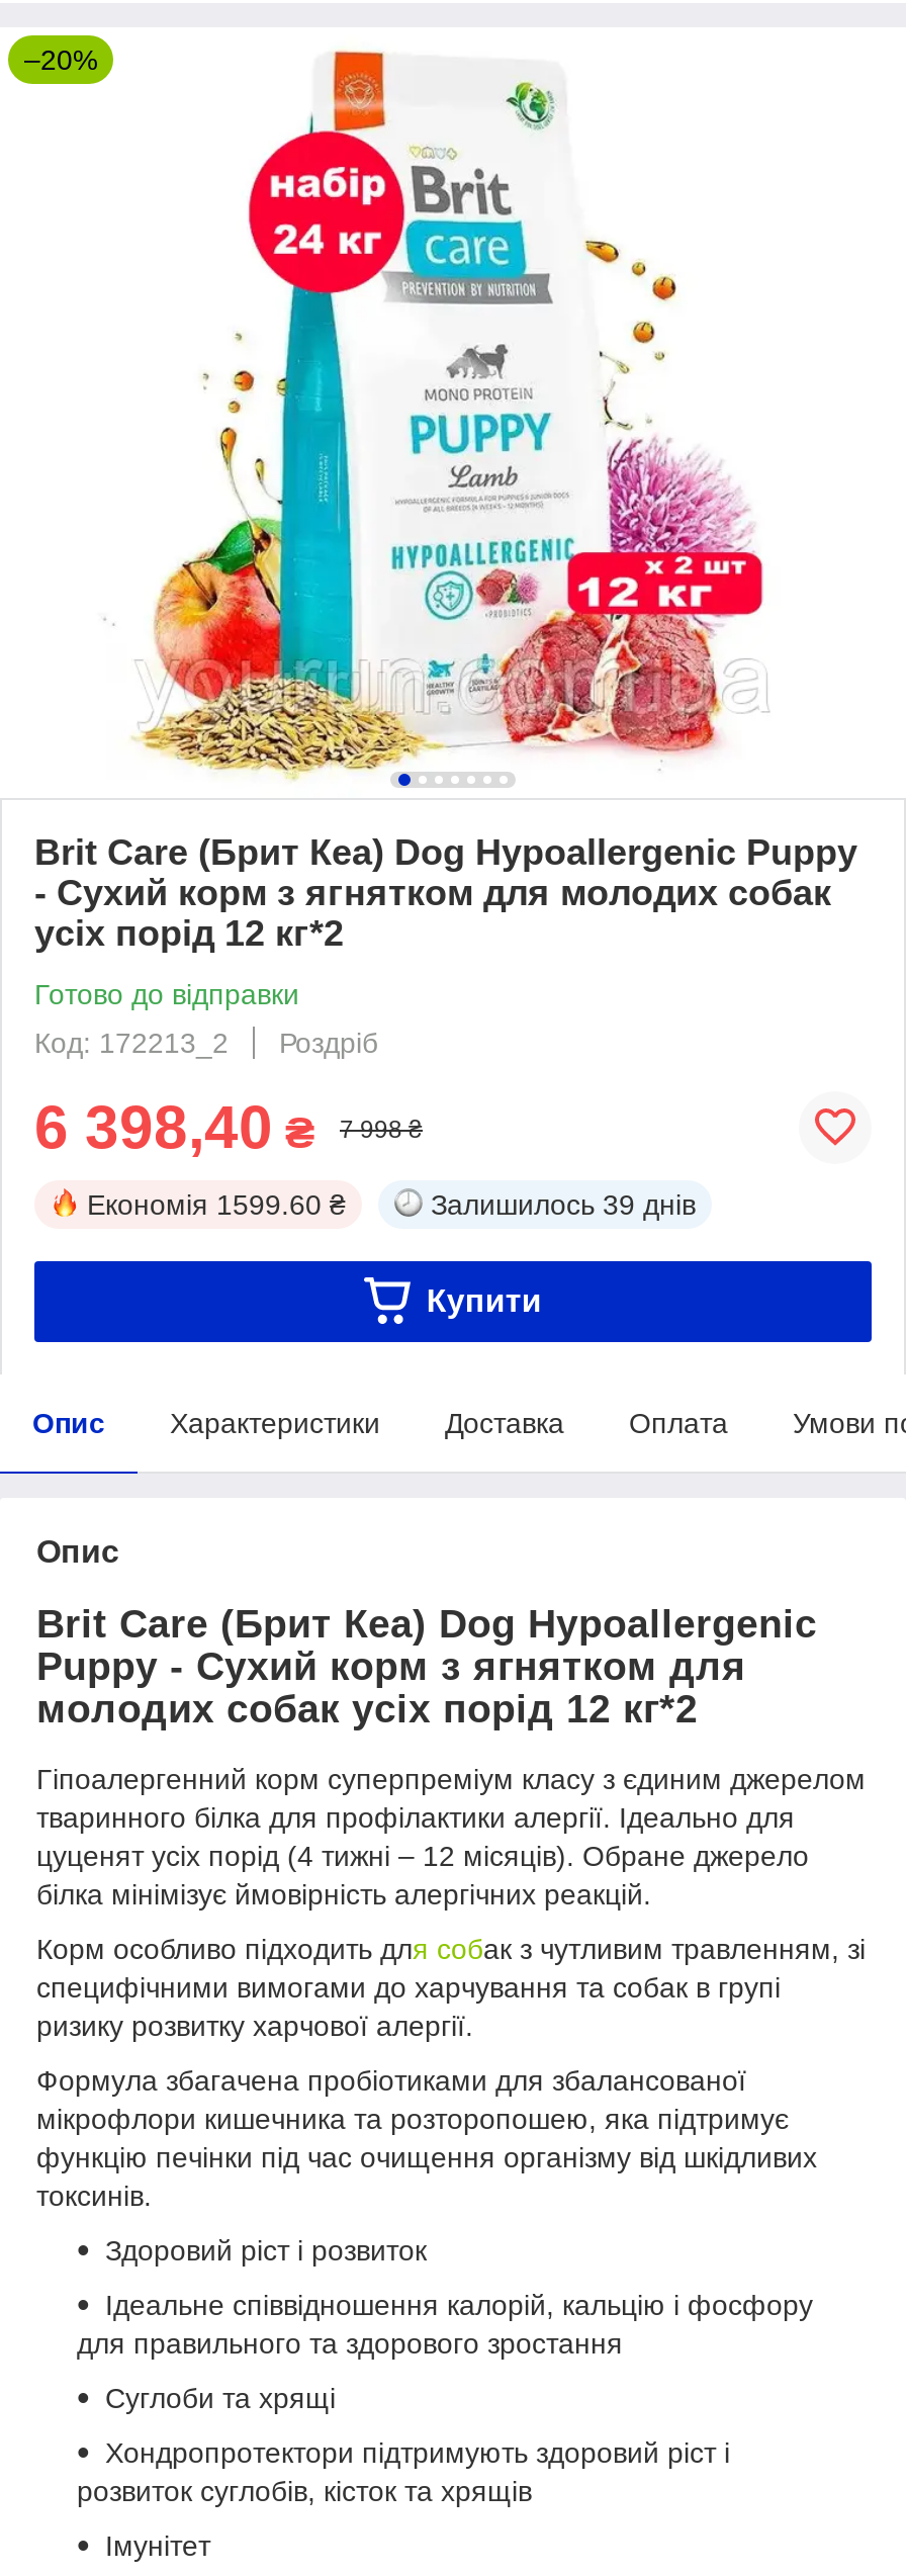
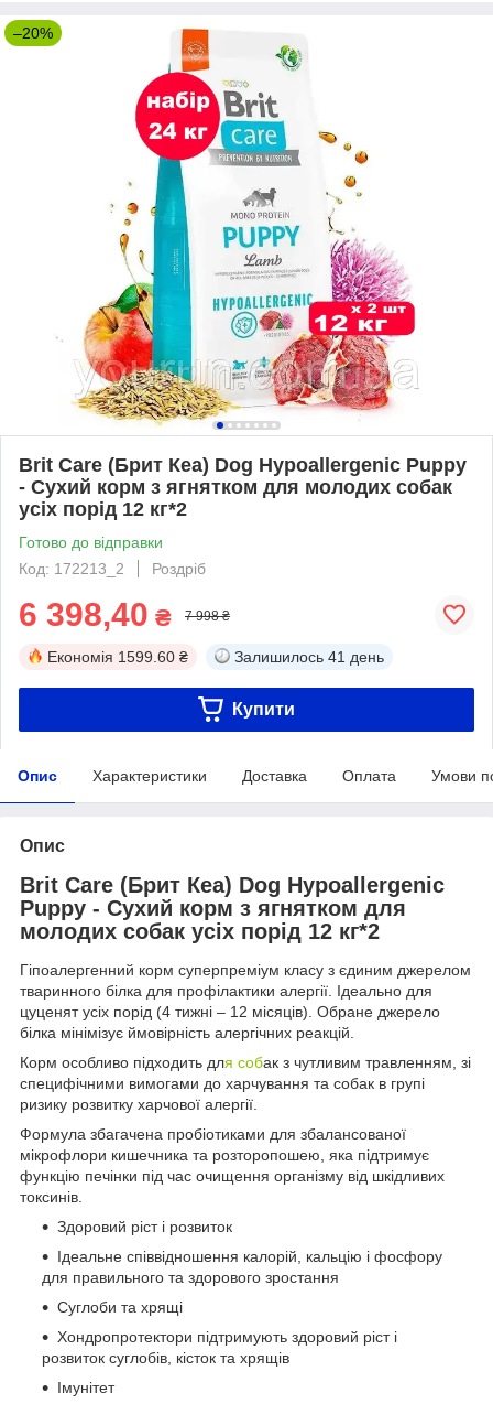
- Залишилось 39 днів
+ Залишилось 41 день
